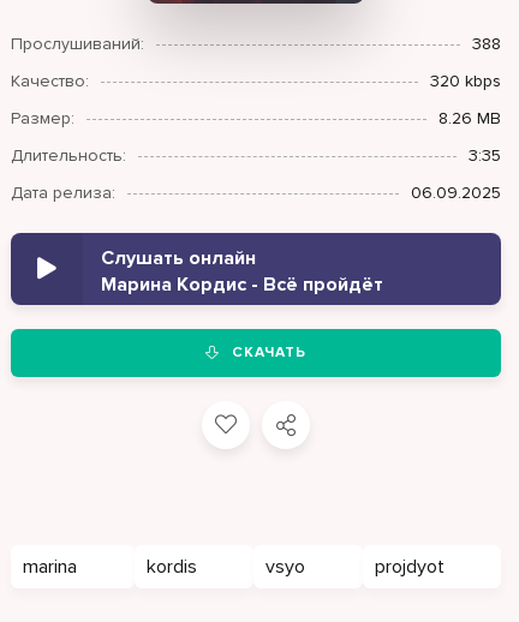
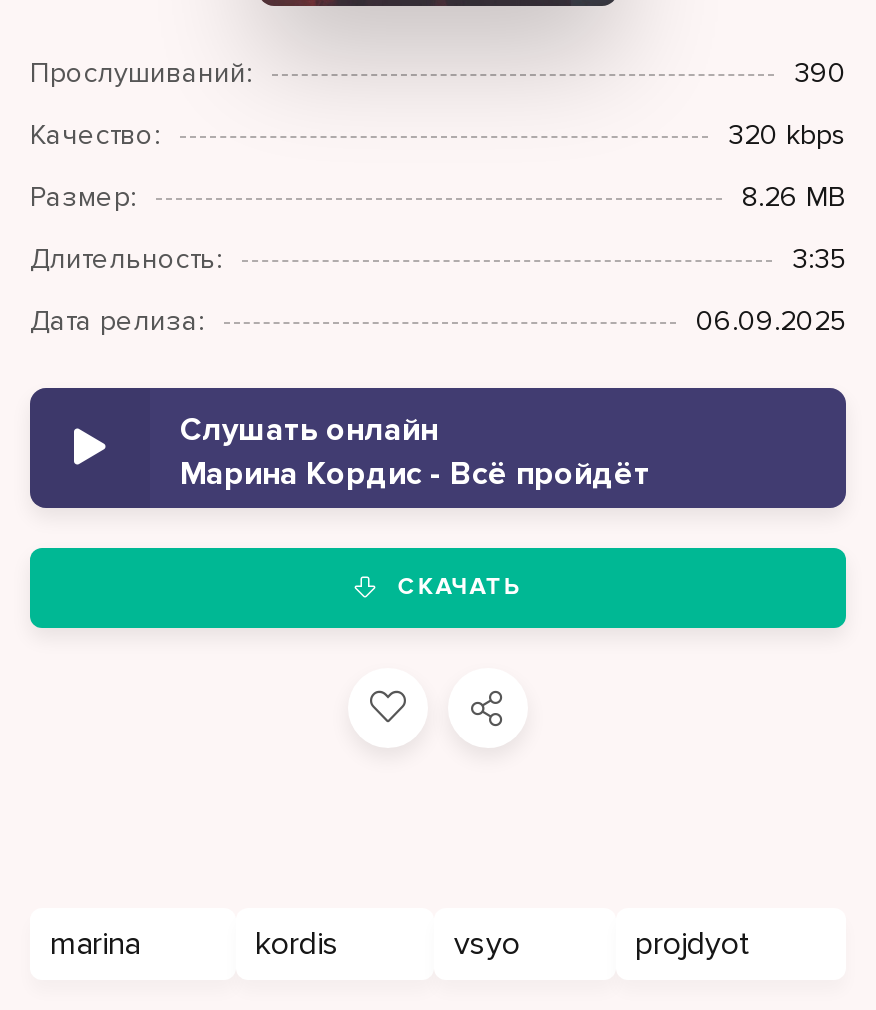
- 388
+ 390
